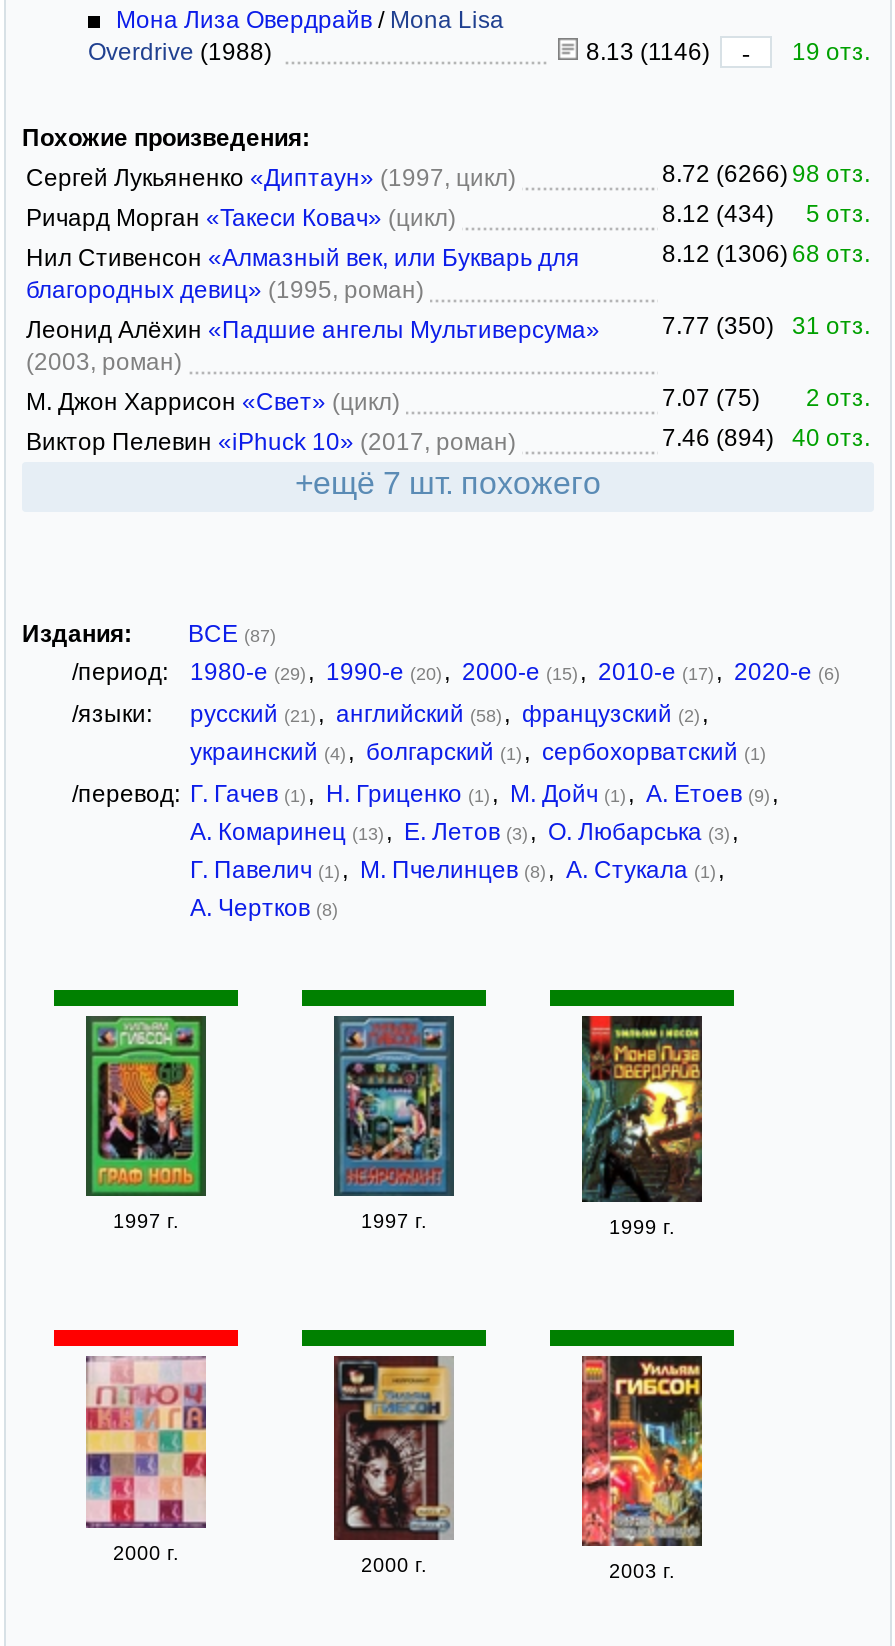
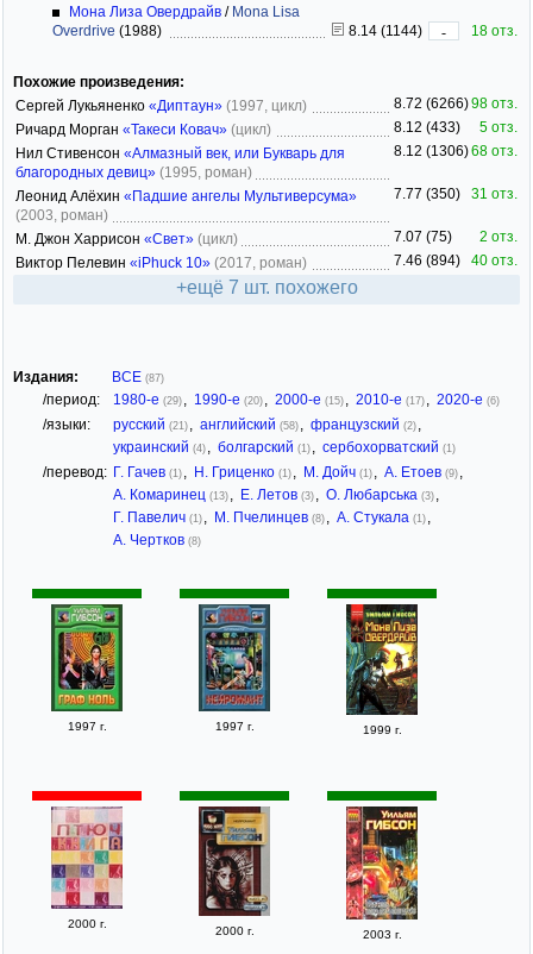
- 8.13 (1146)
+ 8.14 (1144)

- 19 отз.
+ 18 отз.

- 8.12 (434) 5 отз.
+ 8.12 (433) 5 отз.
